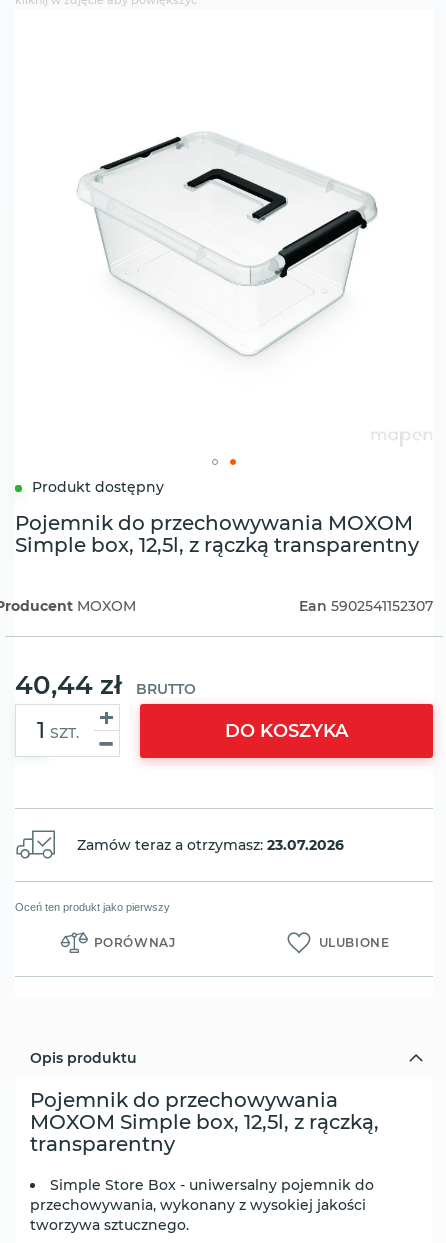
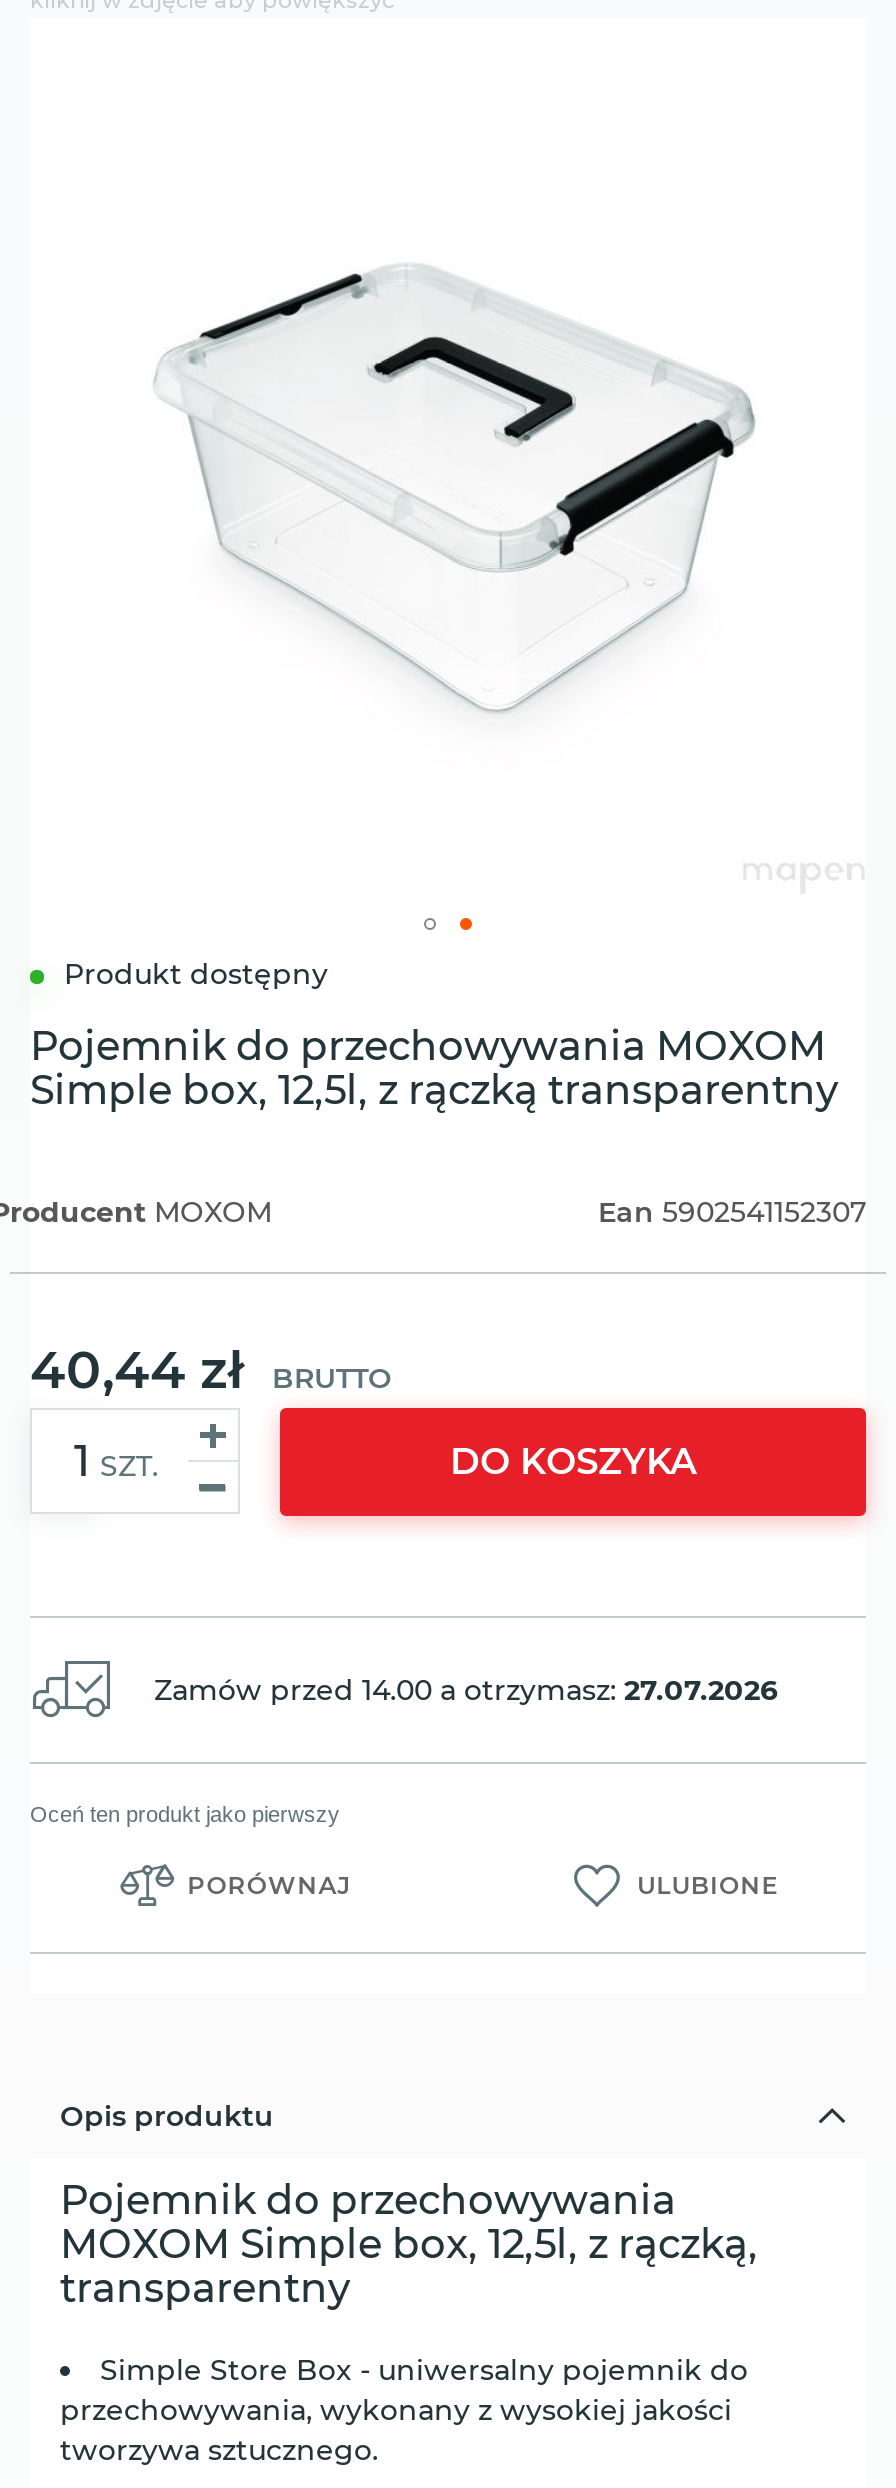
- Zamów teraz a otrzymasz: 23.07.2026
+ Zamów przed 14.00 a otrzymasz: 27.07.2026
